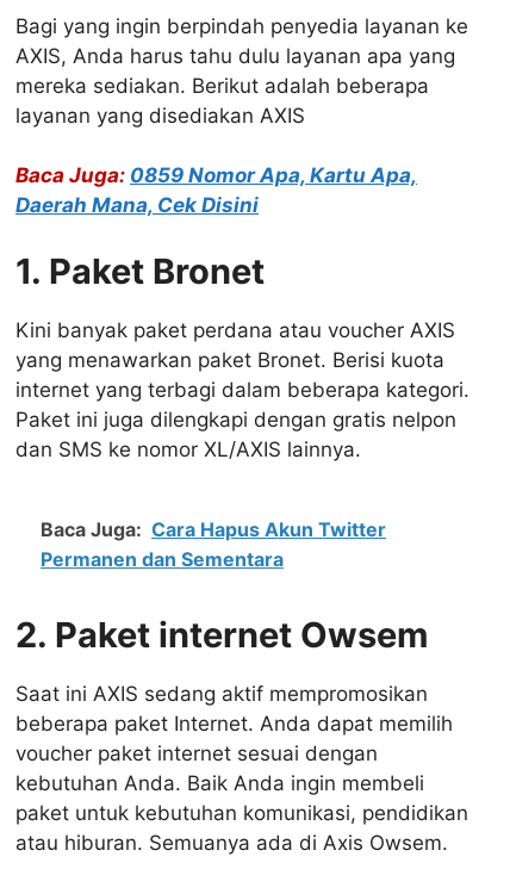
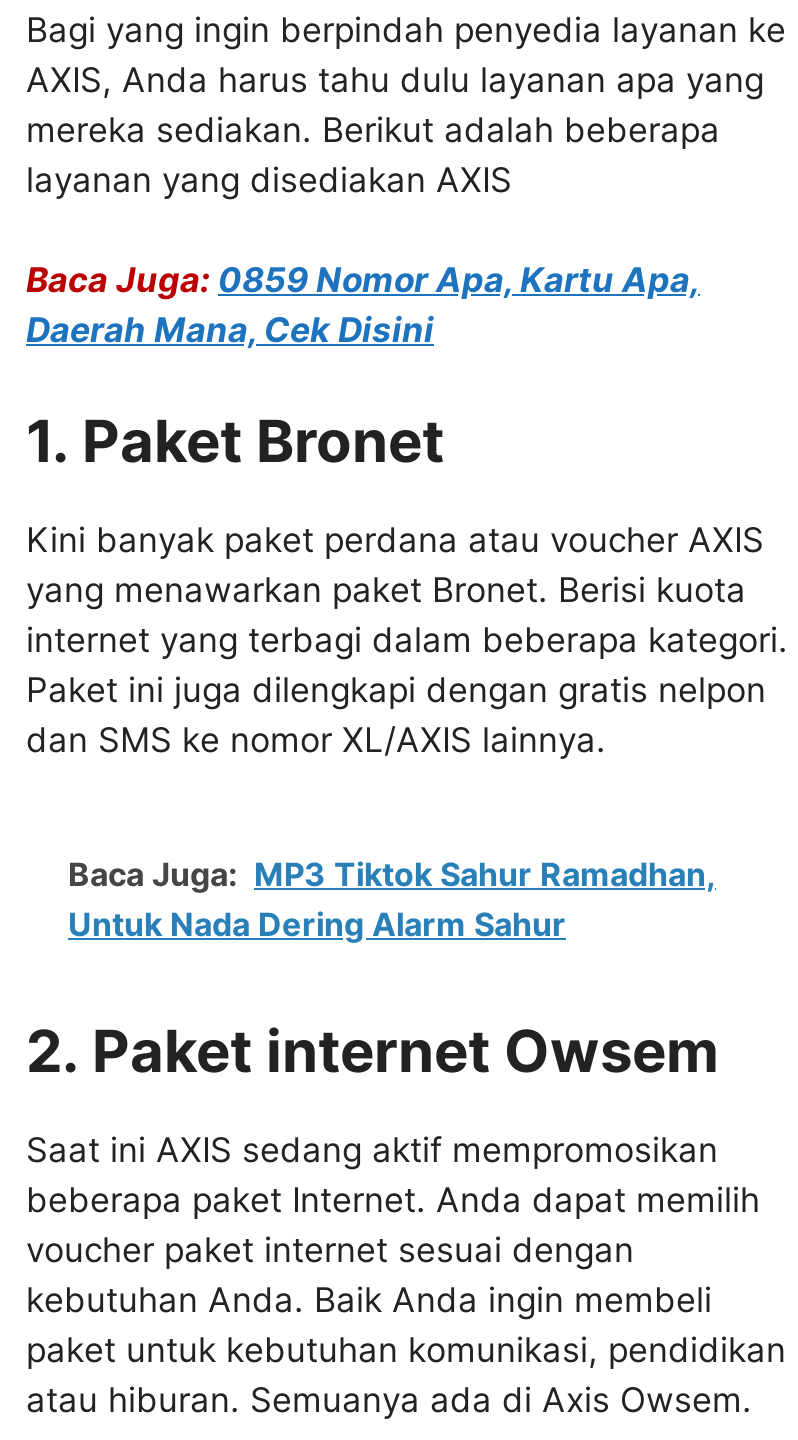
- Baca Juga: Cara Hapus Akun Twitter
- Permanen dan Sementara
+ Baca Juga: MP3 Tiktok Sahur Ramadhan,
+ Untuk Nada Dering Alarm Sahur
